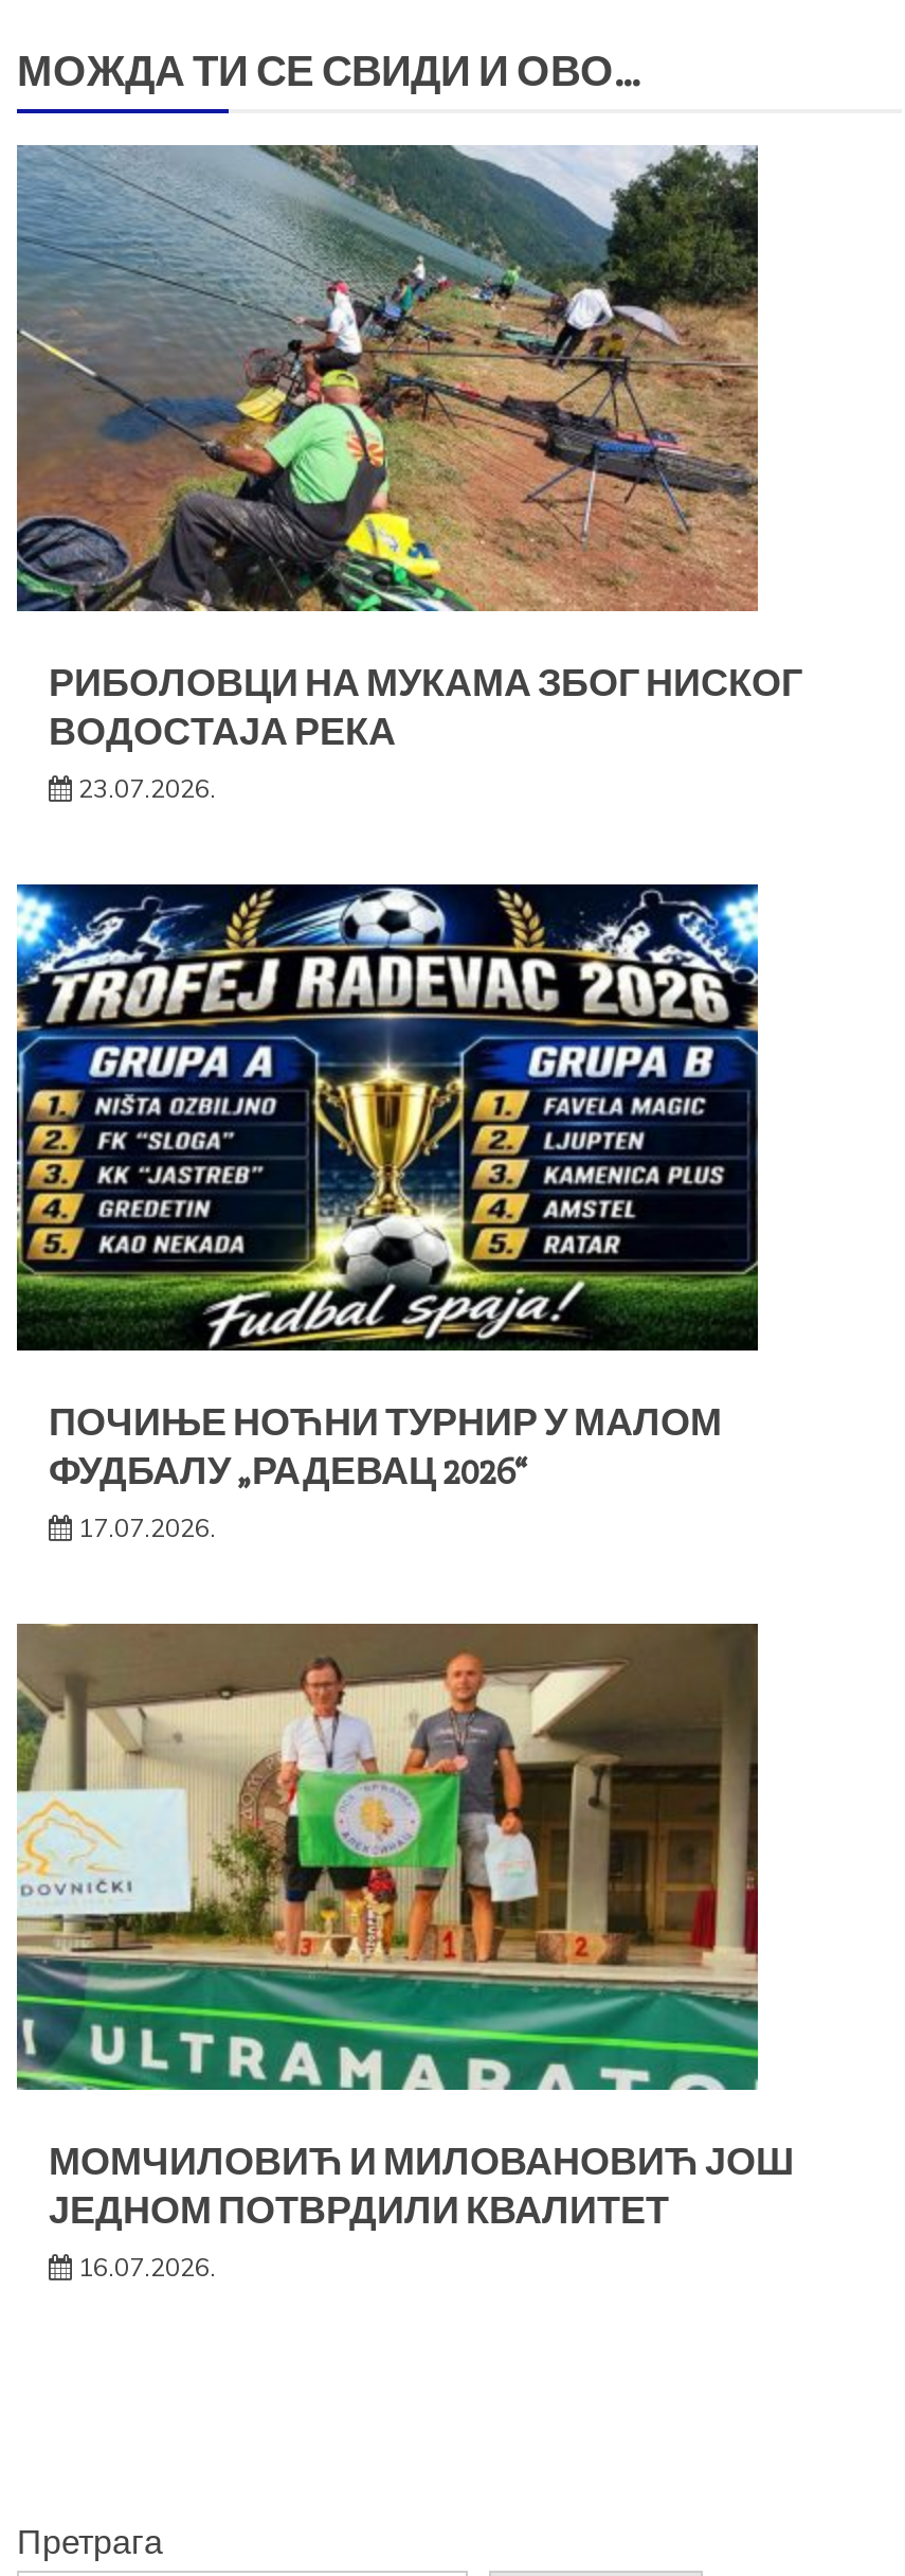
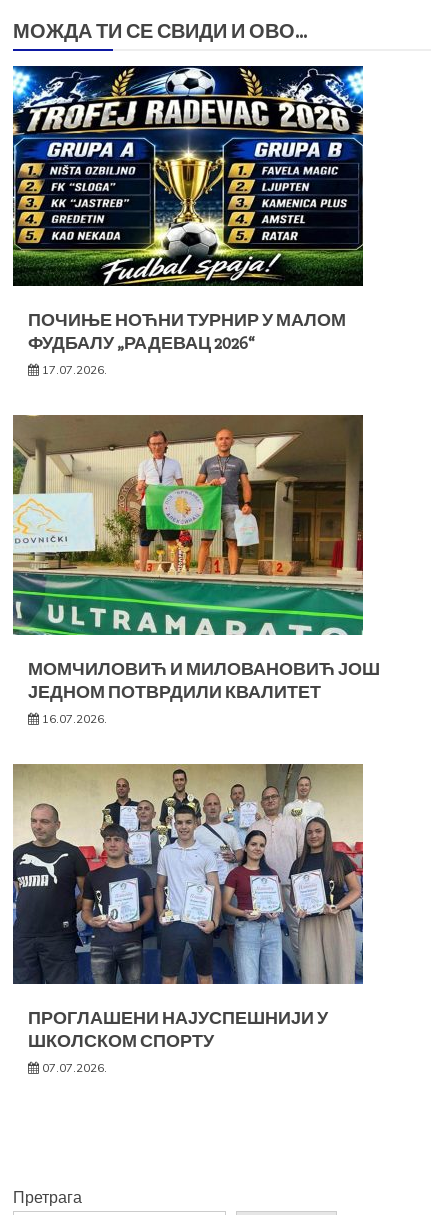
- [image]
- РИБОЛОВЦИ НА МУКАМА ЗБОГ НИСКОГ
- ВОДОСТАЈА РЕКА
- 23.07.2026.

moved up: [image] | ПОЧИЊЕ НОЋНИ ТУРНИР У МАЛОМ | ФУДБАЛУ „РАДЕВАЦ 2026“ | 17.07.2026. | МОМЧИЛОВИЋ И МИЛОВАНОВИЋ ЈОШ | ЈЕДНОМ ПОТВРДИЛИ КВАЛИТЕТ | 16.07.2026.

+ [image]
+ ПРОГЛАШЕНИ НАЈУСПЕШНИЈИ У
+ ШКОЛСКОМ СПОРТУ
+ 07.07.2026.
